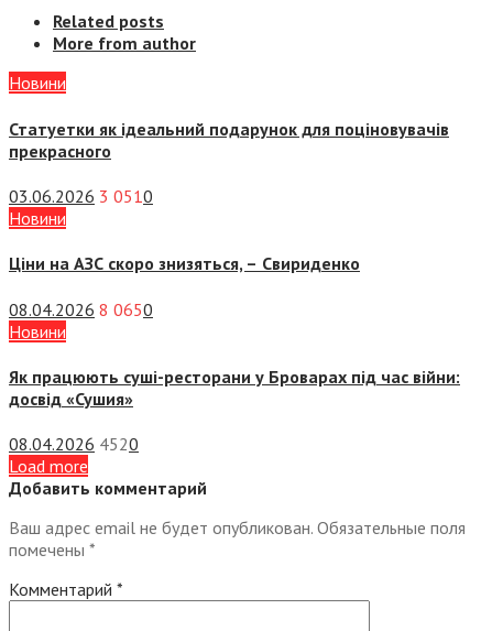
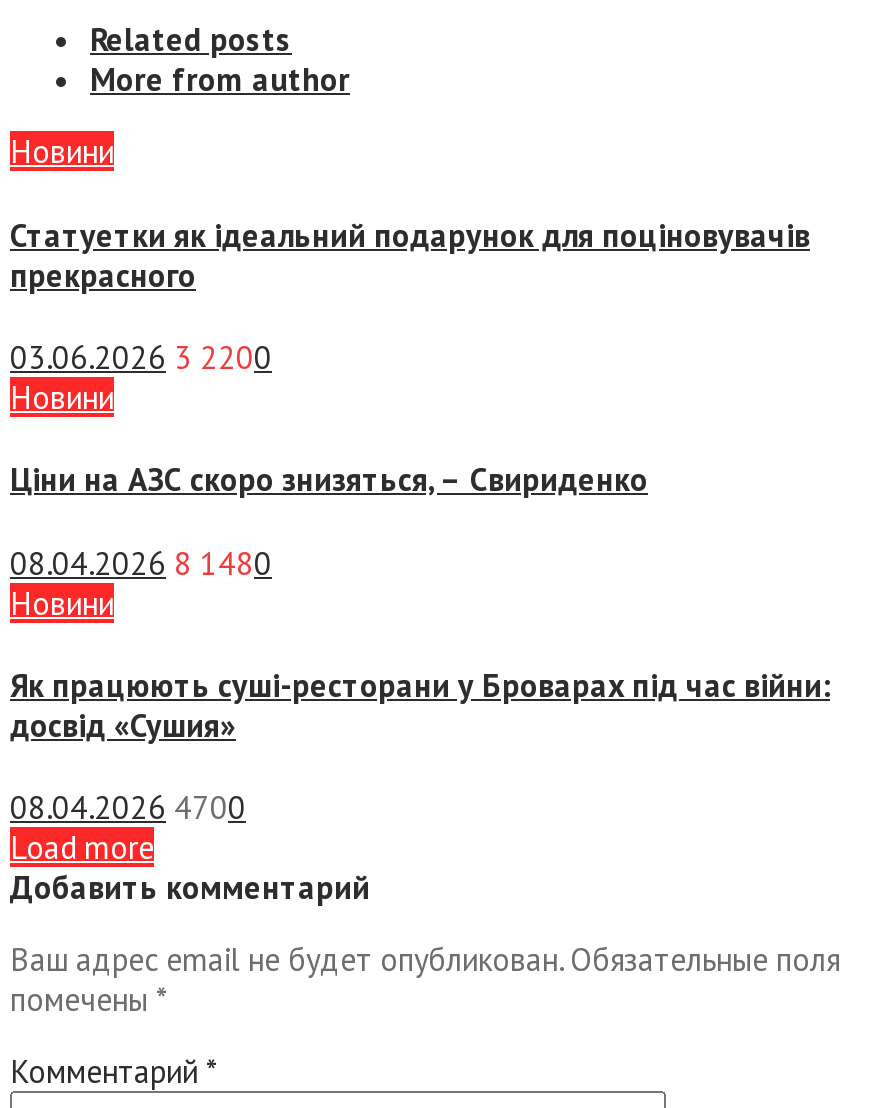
- 03.06.2026 3 0510
+ 03.06.2026 3 2200

- 08.04.2026 8 0650
+ 08.04.2026 8 1480

- 08.04.2026 4520
+ 08.04.2026 4700
